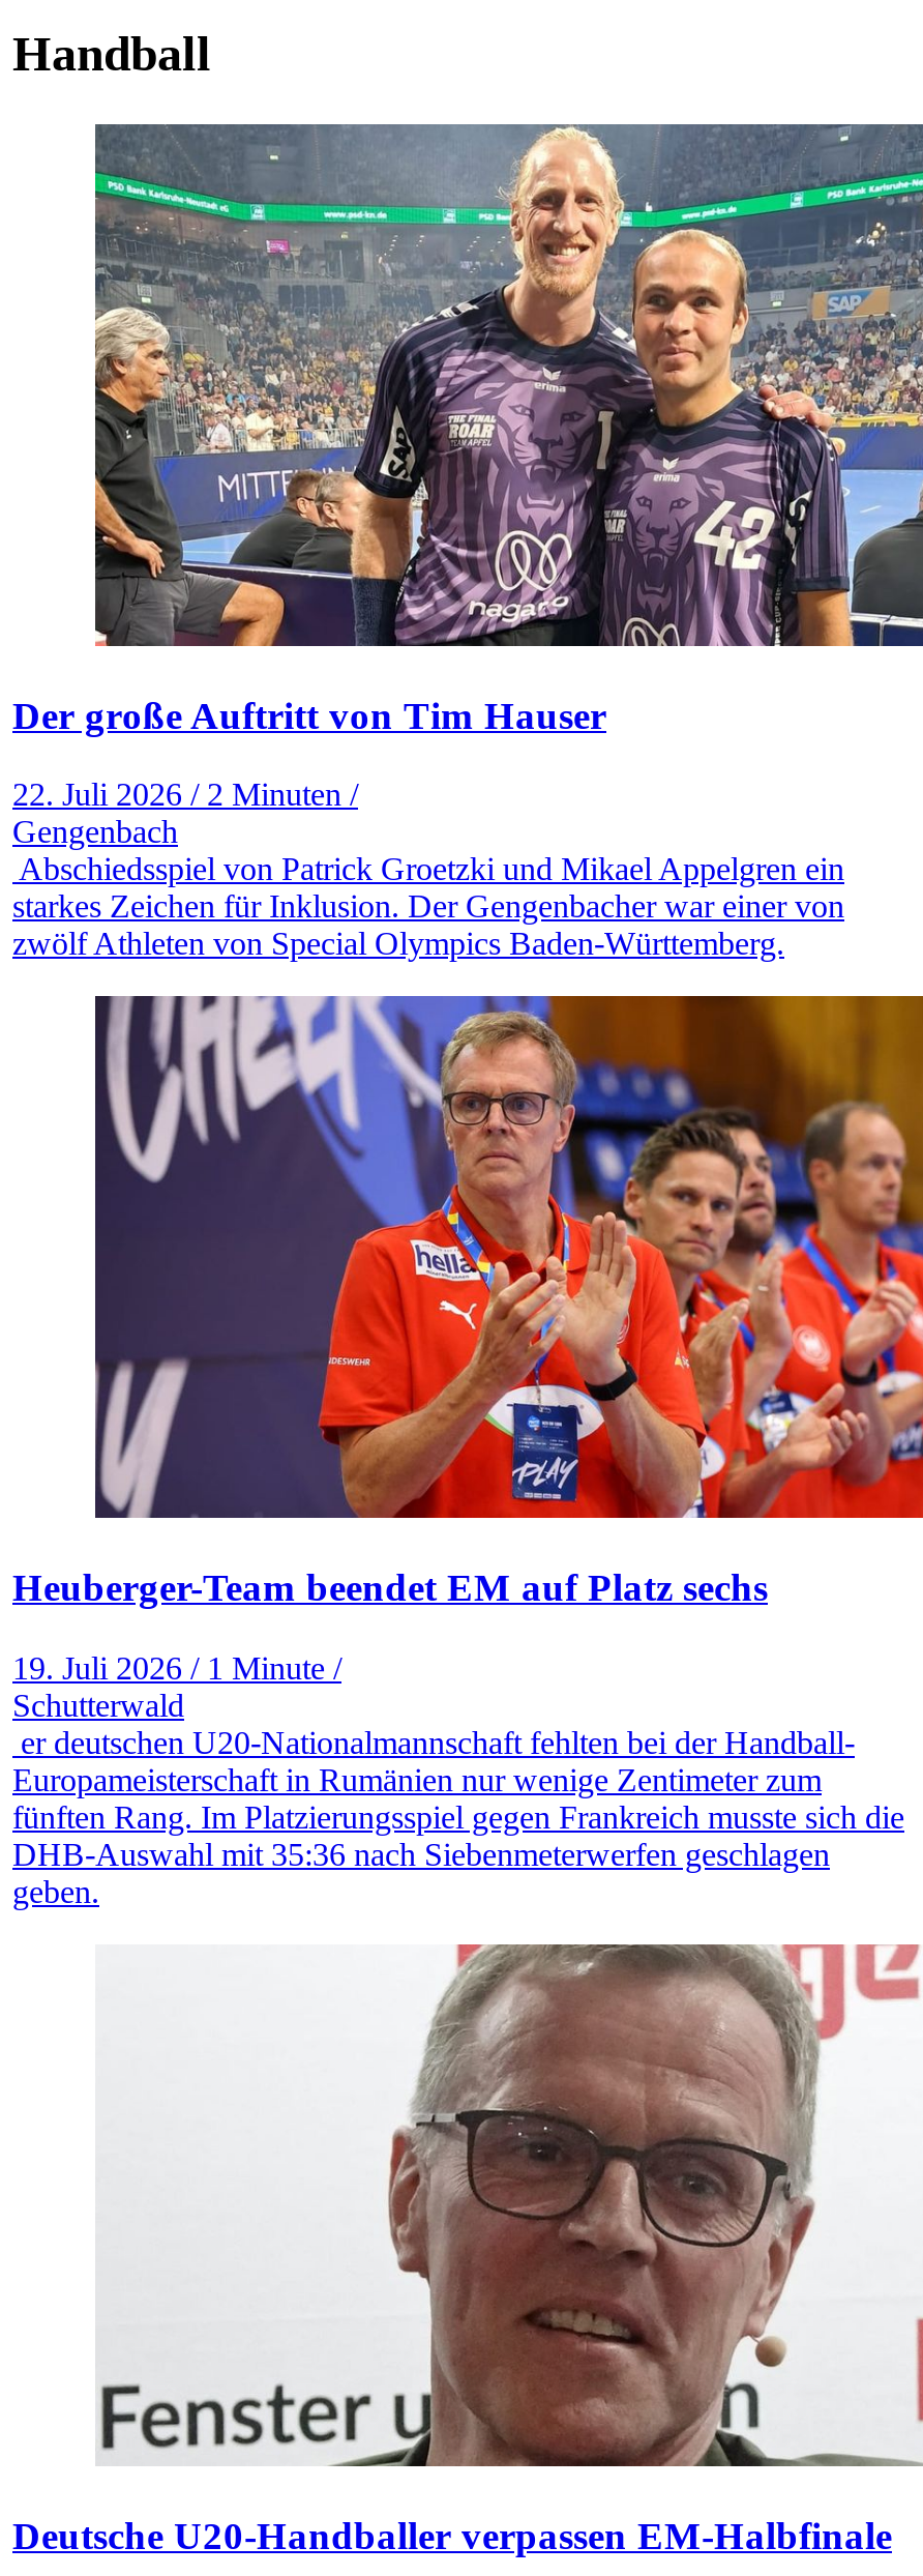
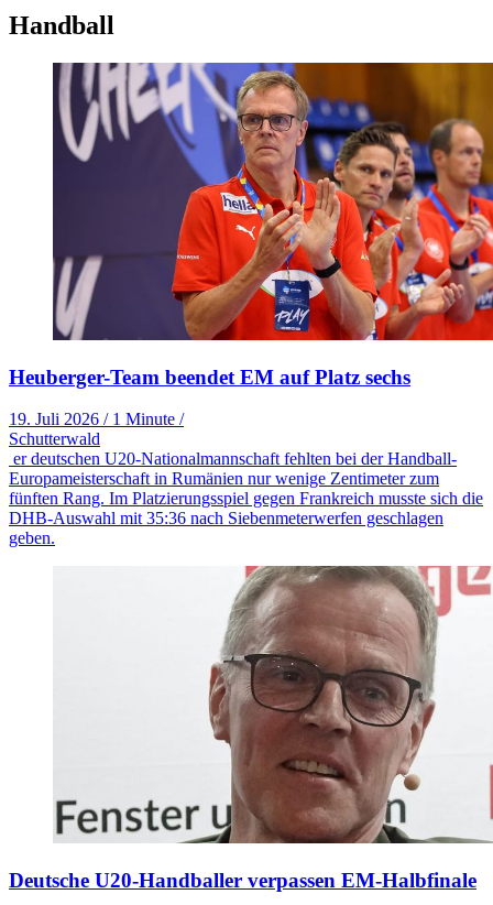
- [image]
- Der große Auftritt von Tim Hauser
- 22. Juli 2026 / 2 Minuten /
- Gengenbach
- Abschiedsspiel von Patrick Groetzki und Mikael Appelgren ein
- starkes Zeichen für Inklusion. Der Gengenbacher war einer von
- zwölf Athleten von Special Olympics Baden-Württemberg.
